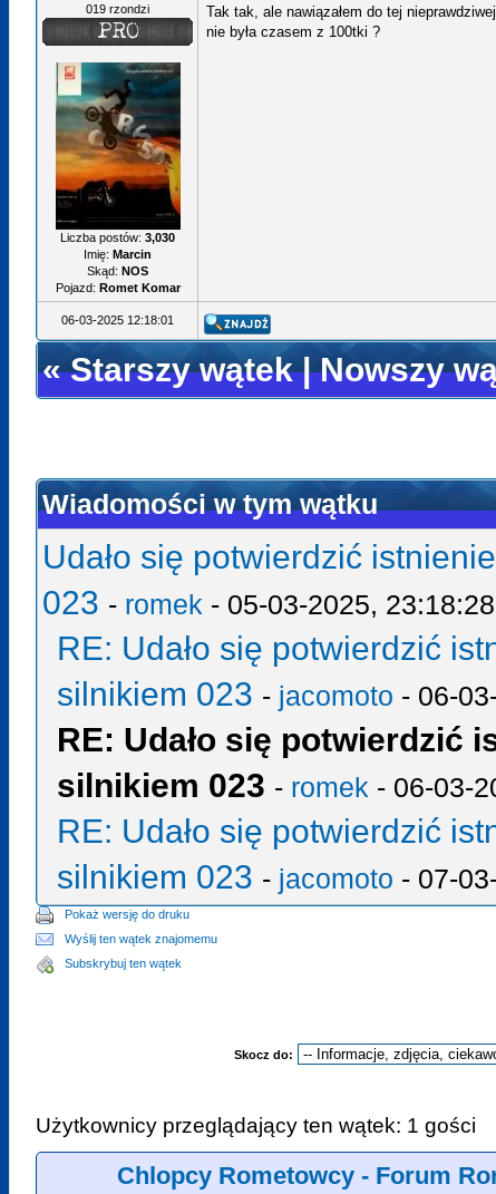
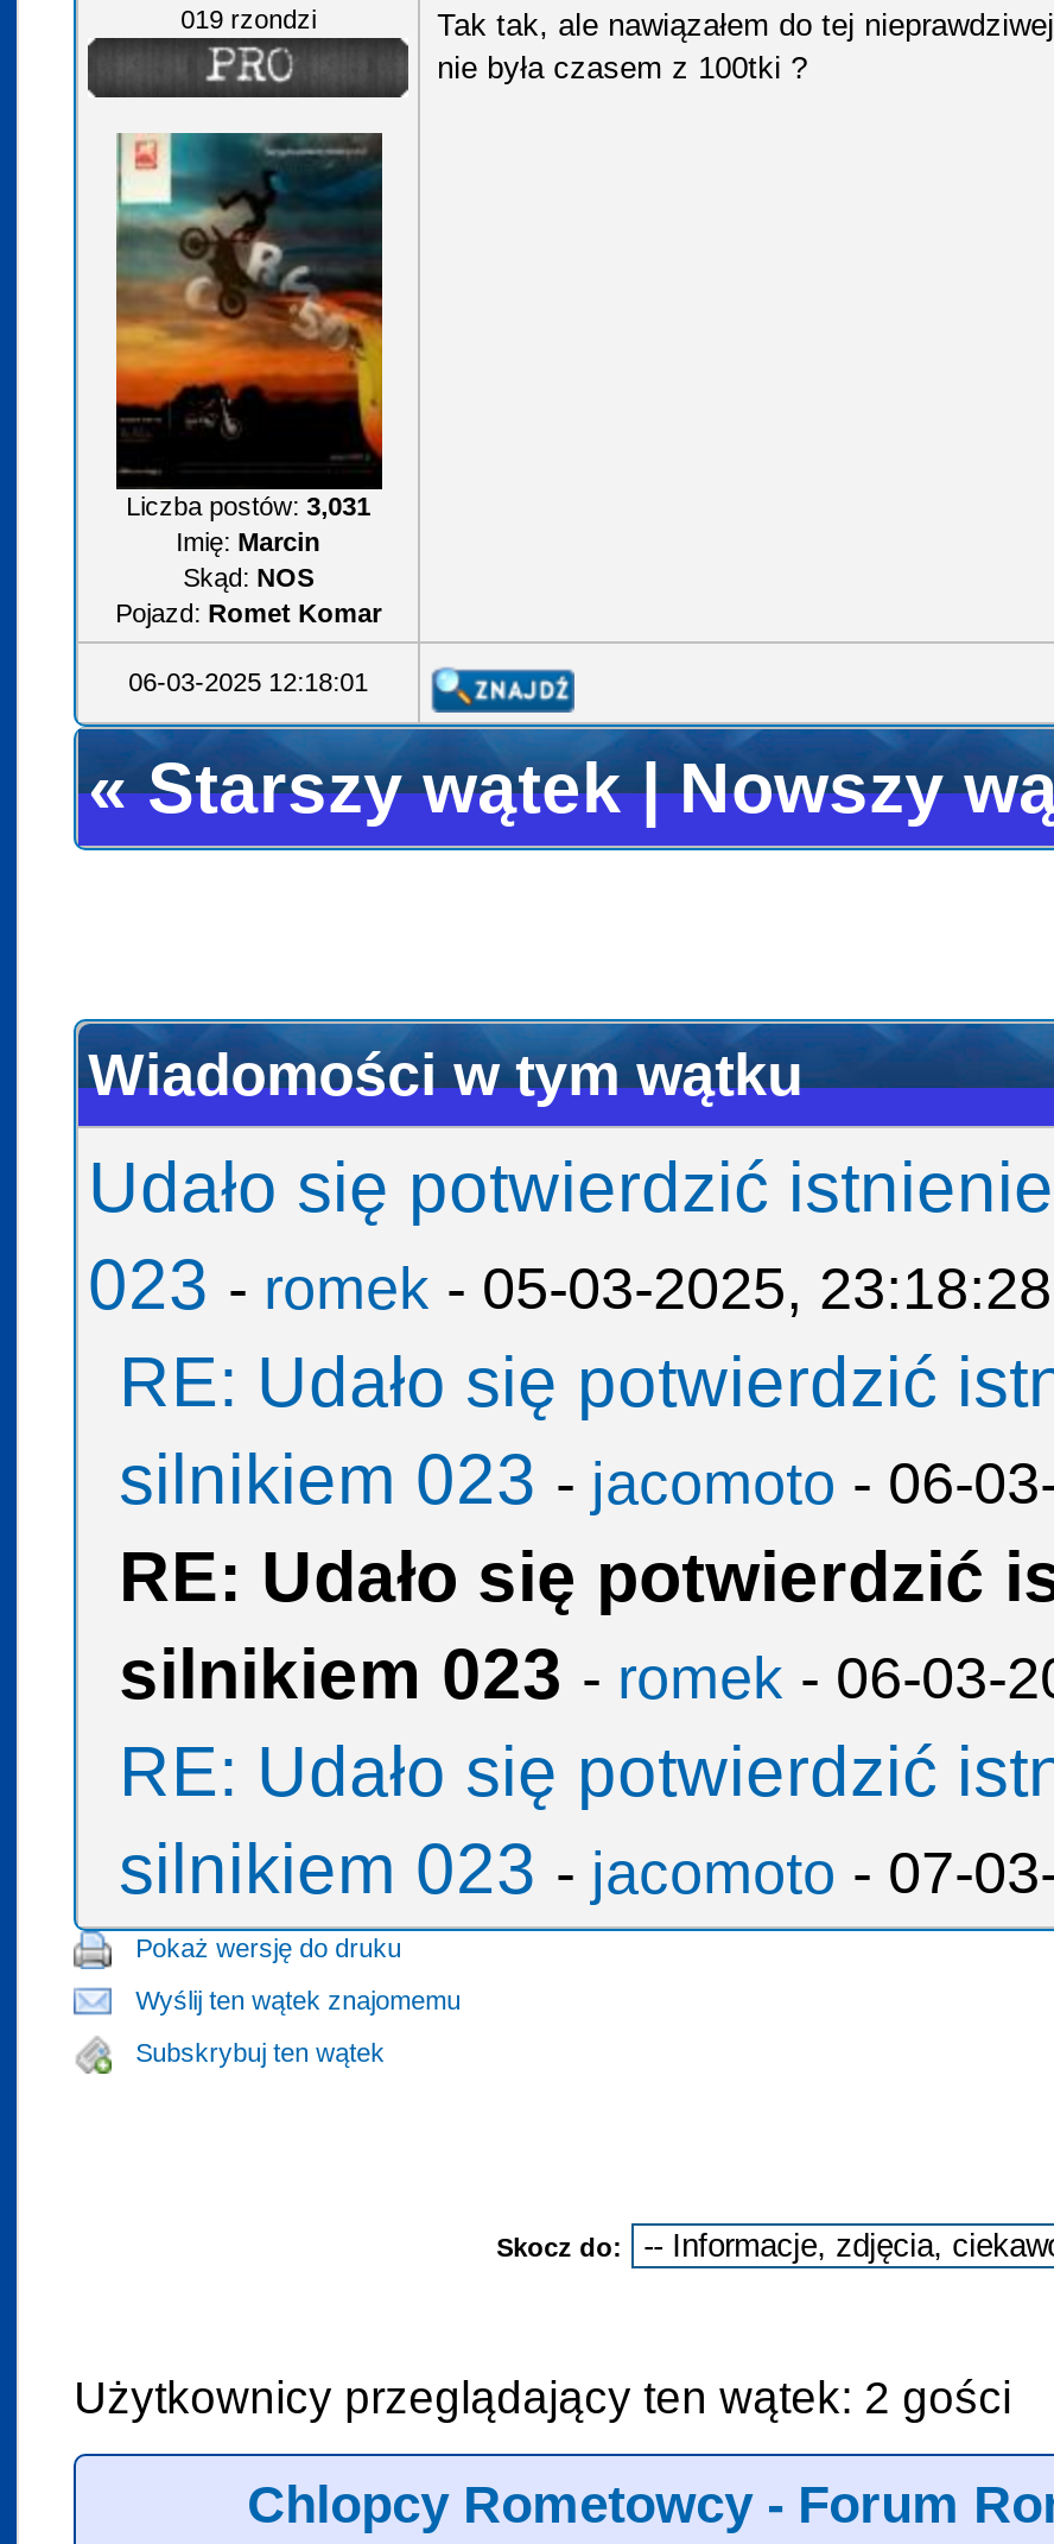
- Liczba postów:3,030
+ Liczba postów:3,031

- Użytkownicy przeglądający ten wątek: 1 gości
+ Użytkownicy przeglądający ten wątek: 2 gości
